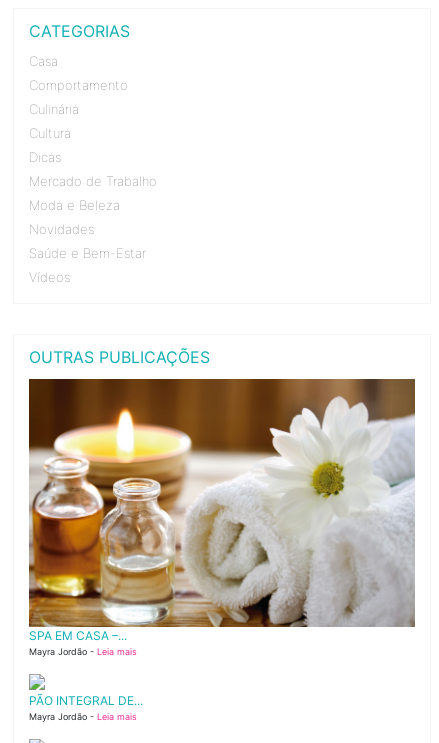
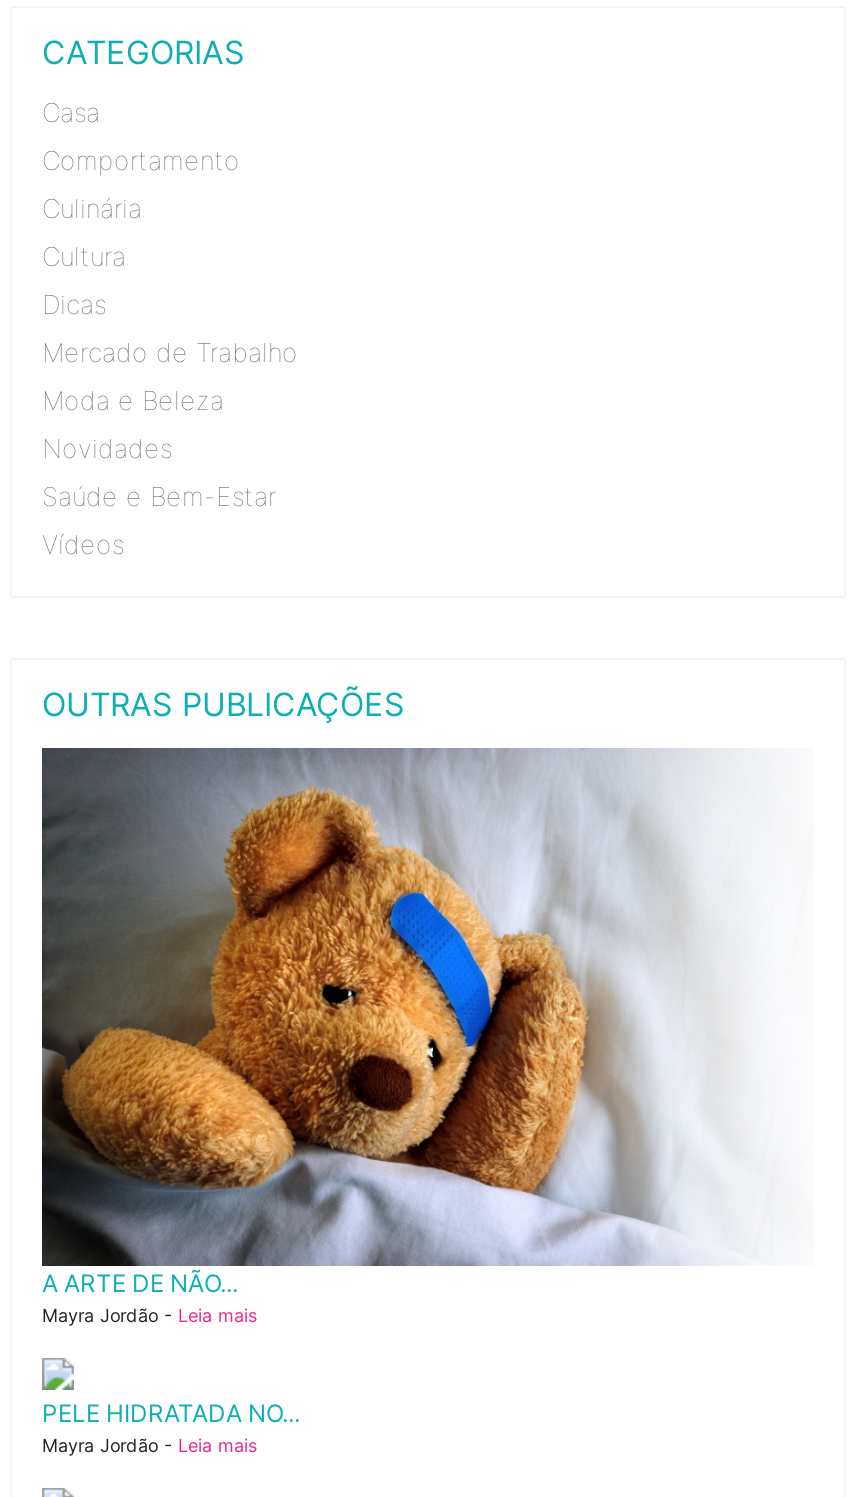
- [image]
- SPA EM CASA –...
+ [image]
+ A ARTE DE NÃO...

- PÃO INTEGRAL DE...
+ PELE HIDRATADA NO...
